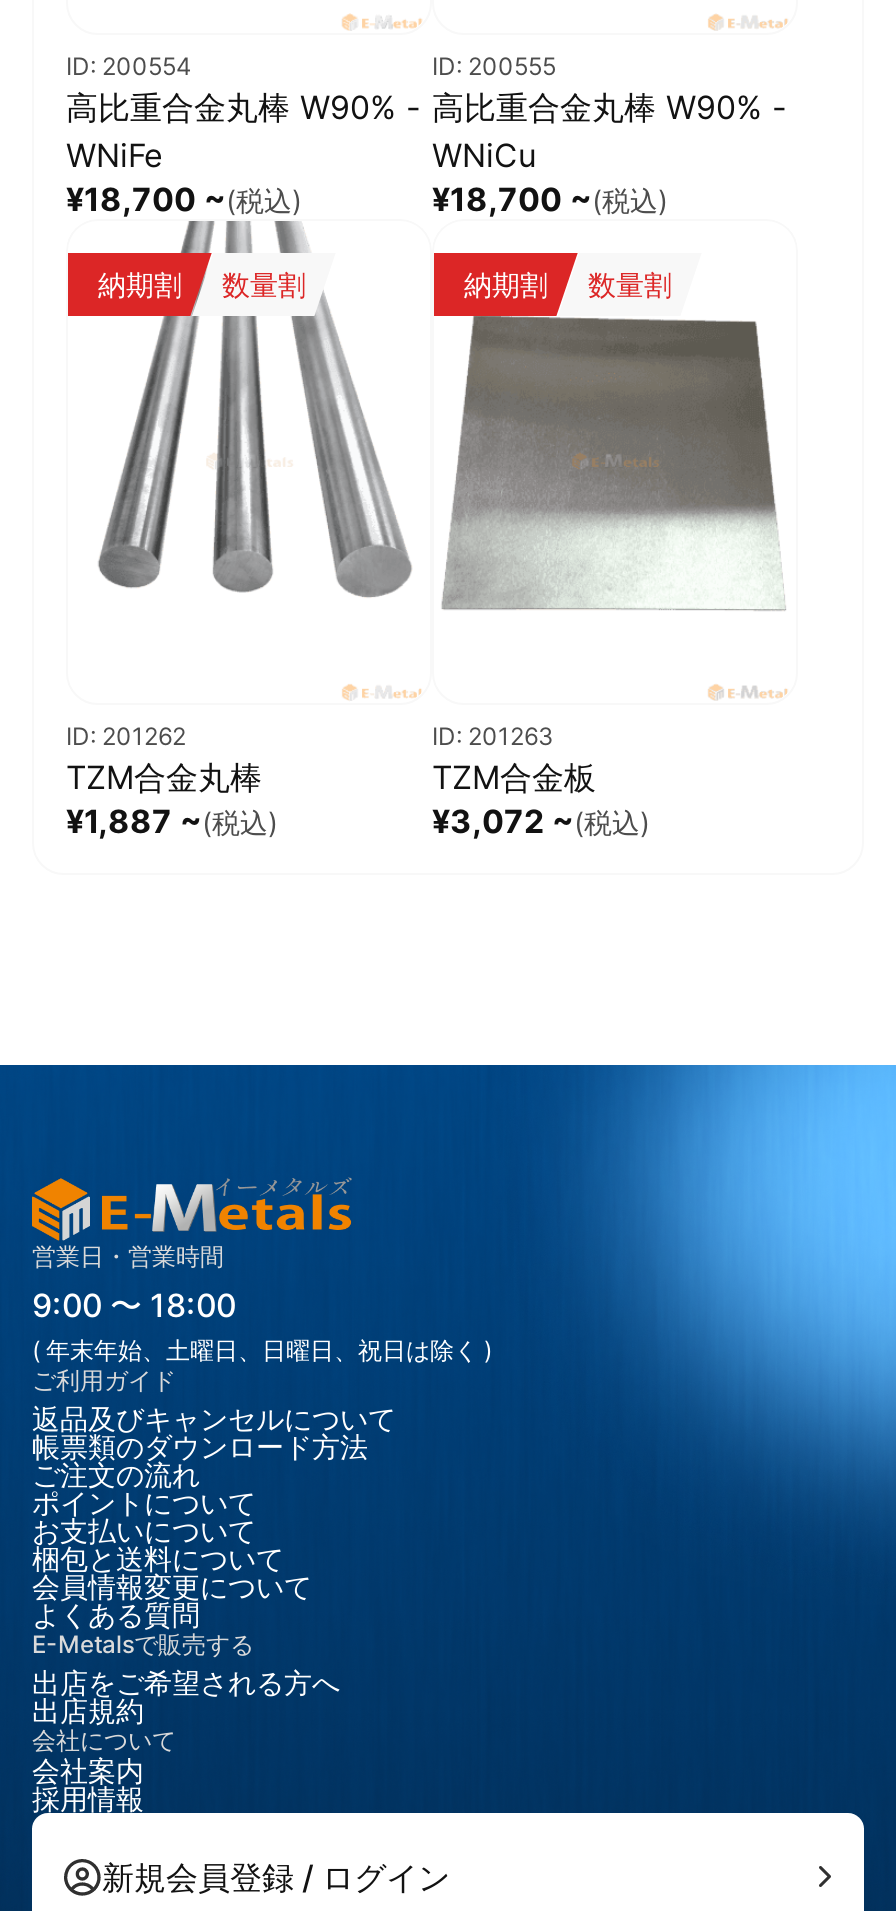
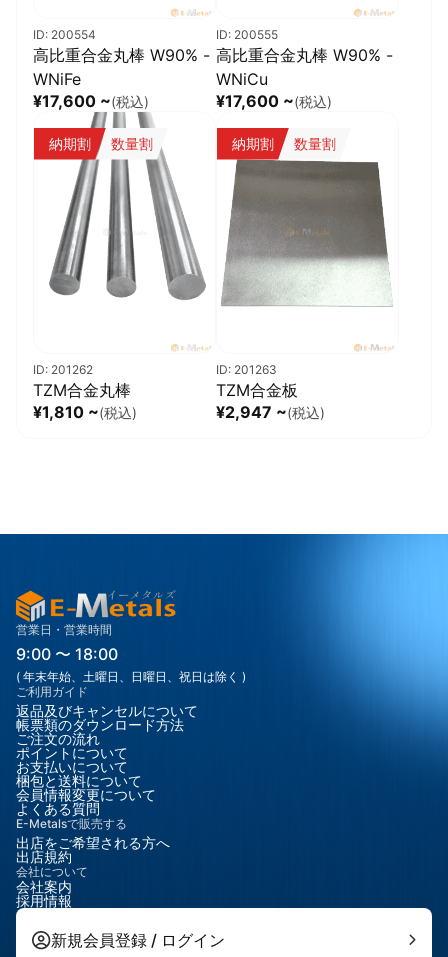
- ¥18,700 ~(税込)
+ ¥17,600 ~(税込)

- ¥18,700 ~(税込)
+ ¥17,600 ~(税込)

- ¥1,887 ~(税込)
+ ¥1,810 ~(税込)

- ¥3,072 ~(税込)
+ ¥2,947 ~(税込)
